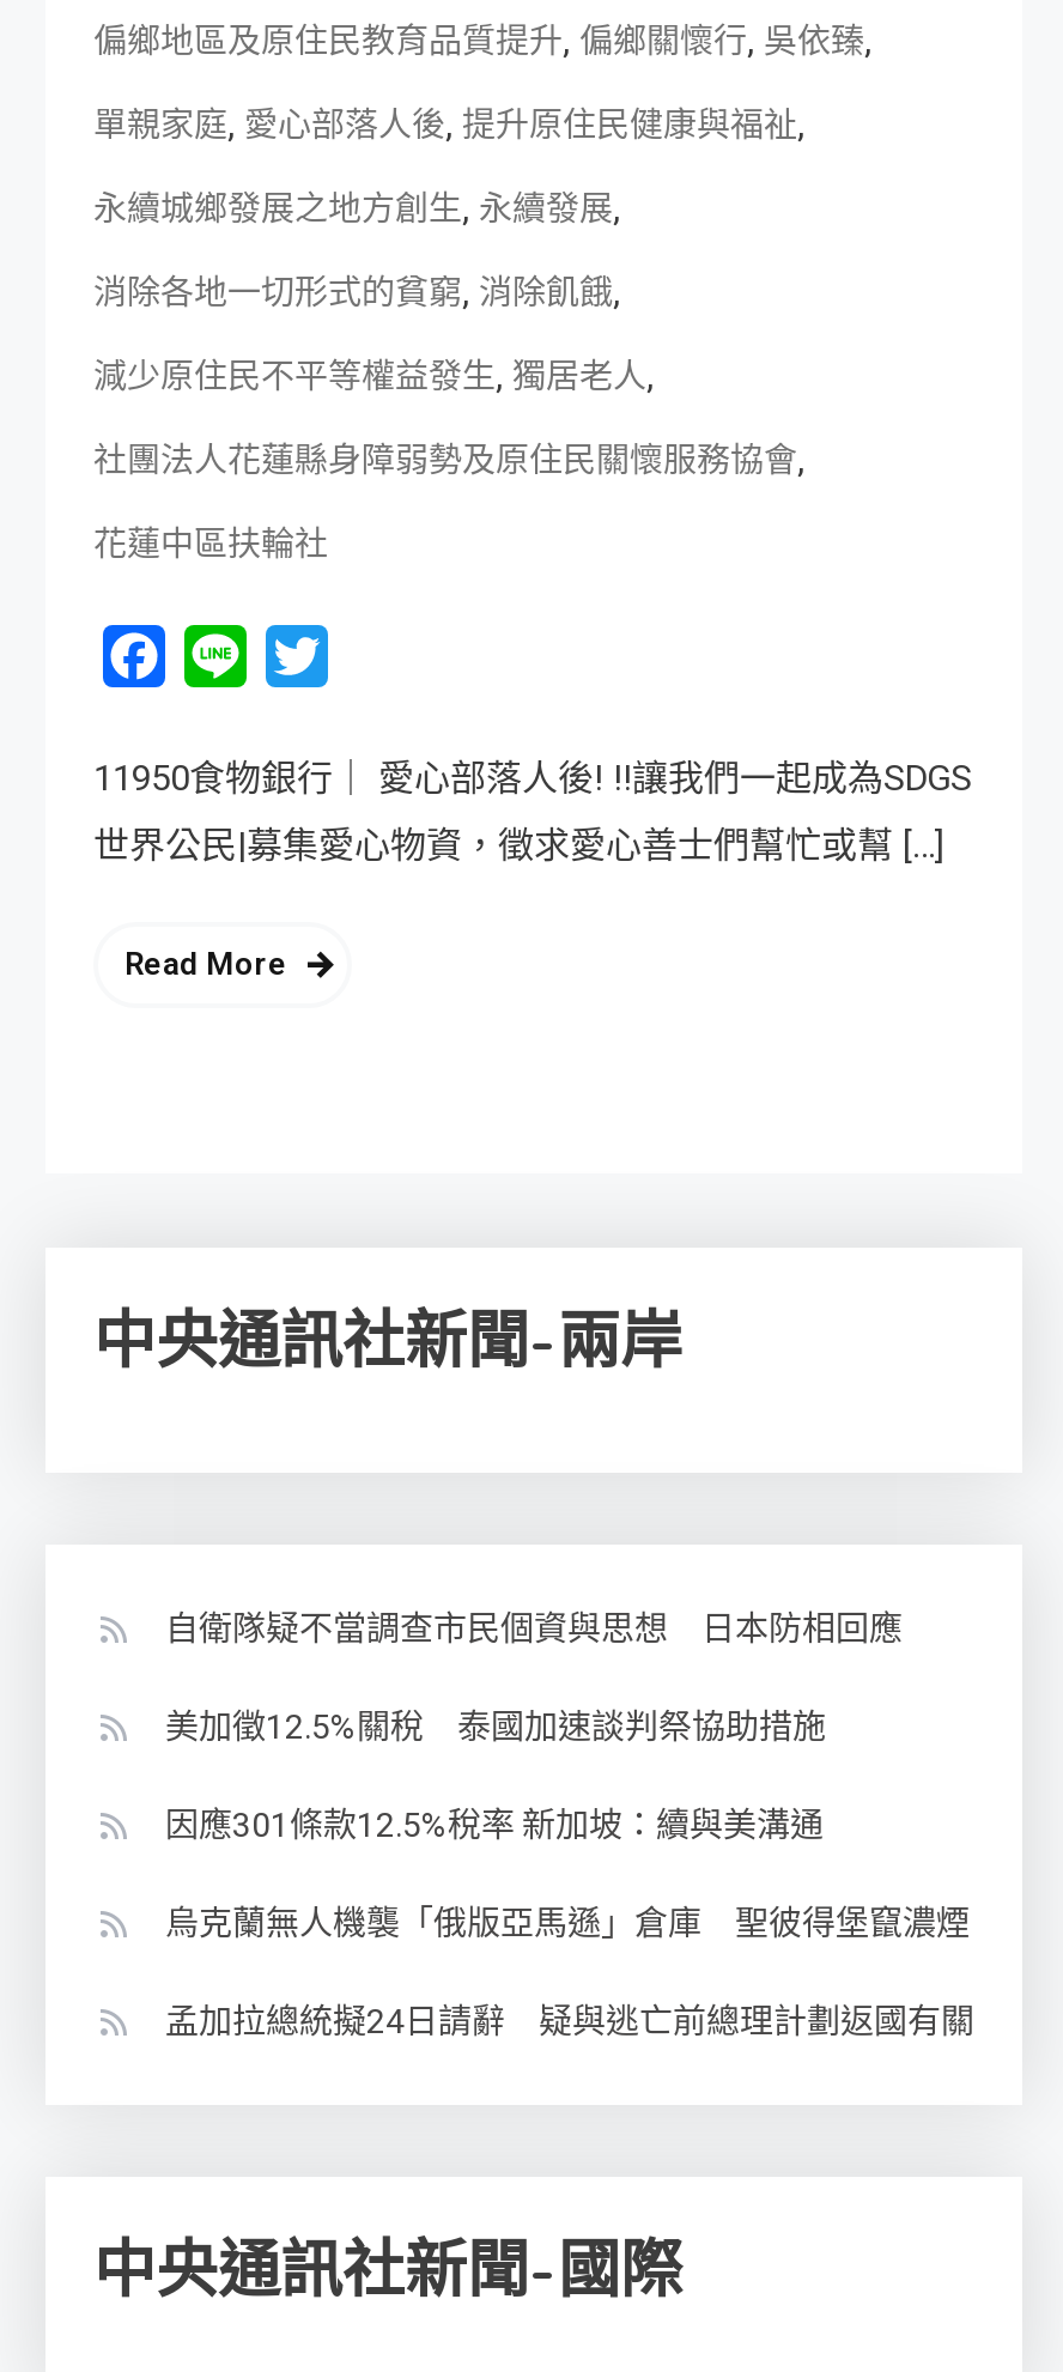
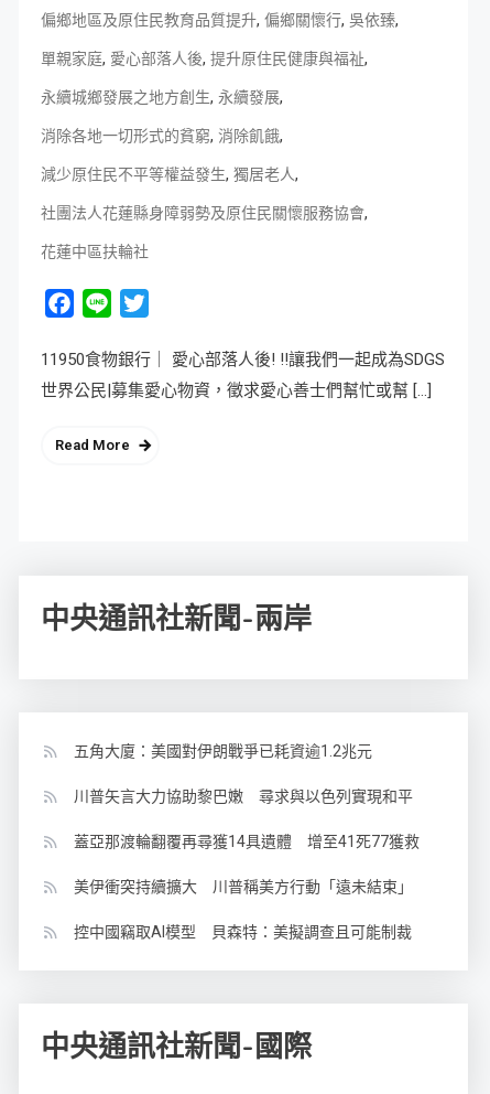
- 自衛隊疑不當調查市民個資與思想 日本防相回應
+ 五角大廈：美國對伊朗戰爭已耗資逾1.2兆元

- 美加徵12.5%關稅 泰國加速談判祭協助措施
+ 川普矢言大力協助黎巴嫩 尋求與以色列實現和平

- 因應301條款12.5%稅率 新加坡：續與美溝通
+ 蓋亞那渡輪翻覆再尋獲14具遺體 增至41死77獲救

- 烏克蘭無人機襲「俄版亞馬遜」倉庫 聖彼得堡竄濃煙
+ 美伊衝突持續擴大 川普稱美方行動「遠未結束」

- 孟加拉總統擬24日請辭 疑與逃亡前總理計劃返國有關
+ 控中國竊取AI模型 貝森特：美擬調查且可能制裁
